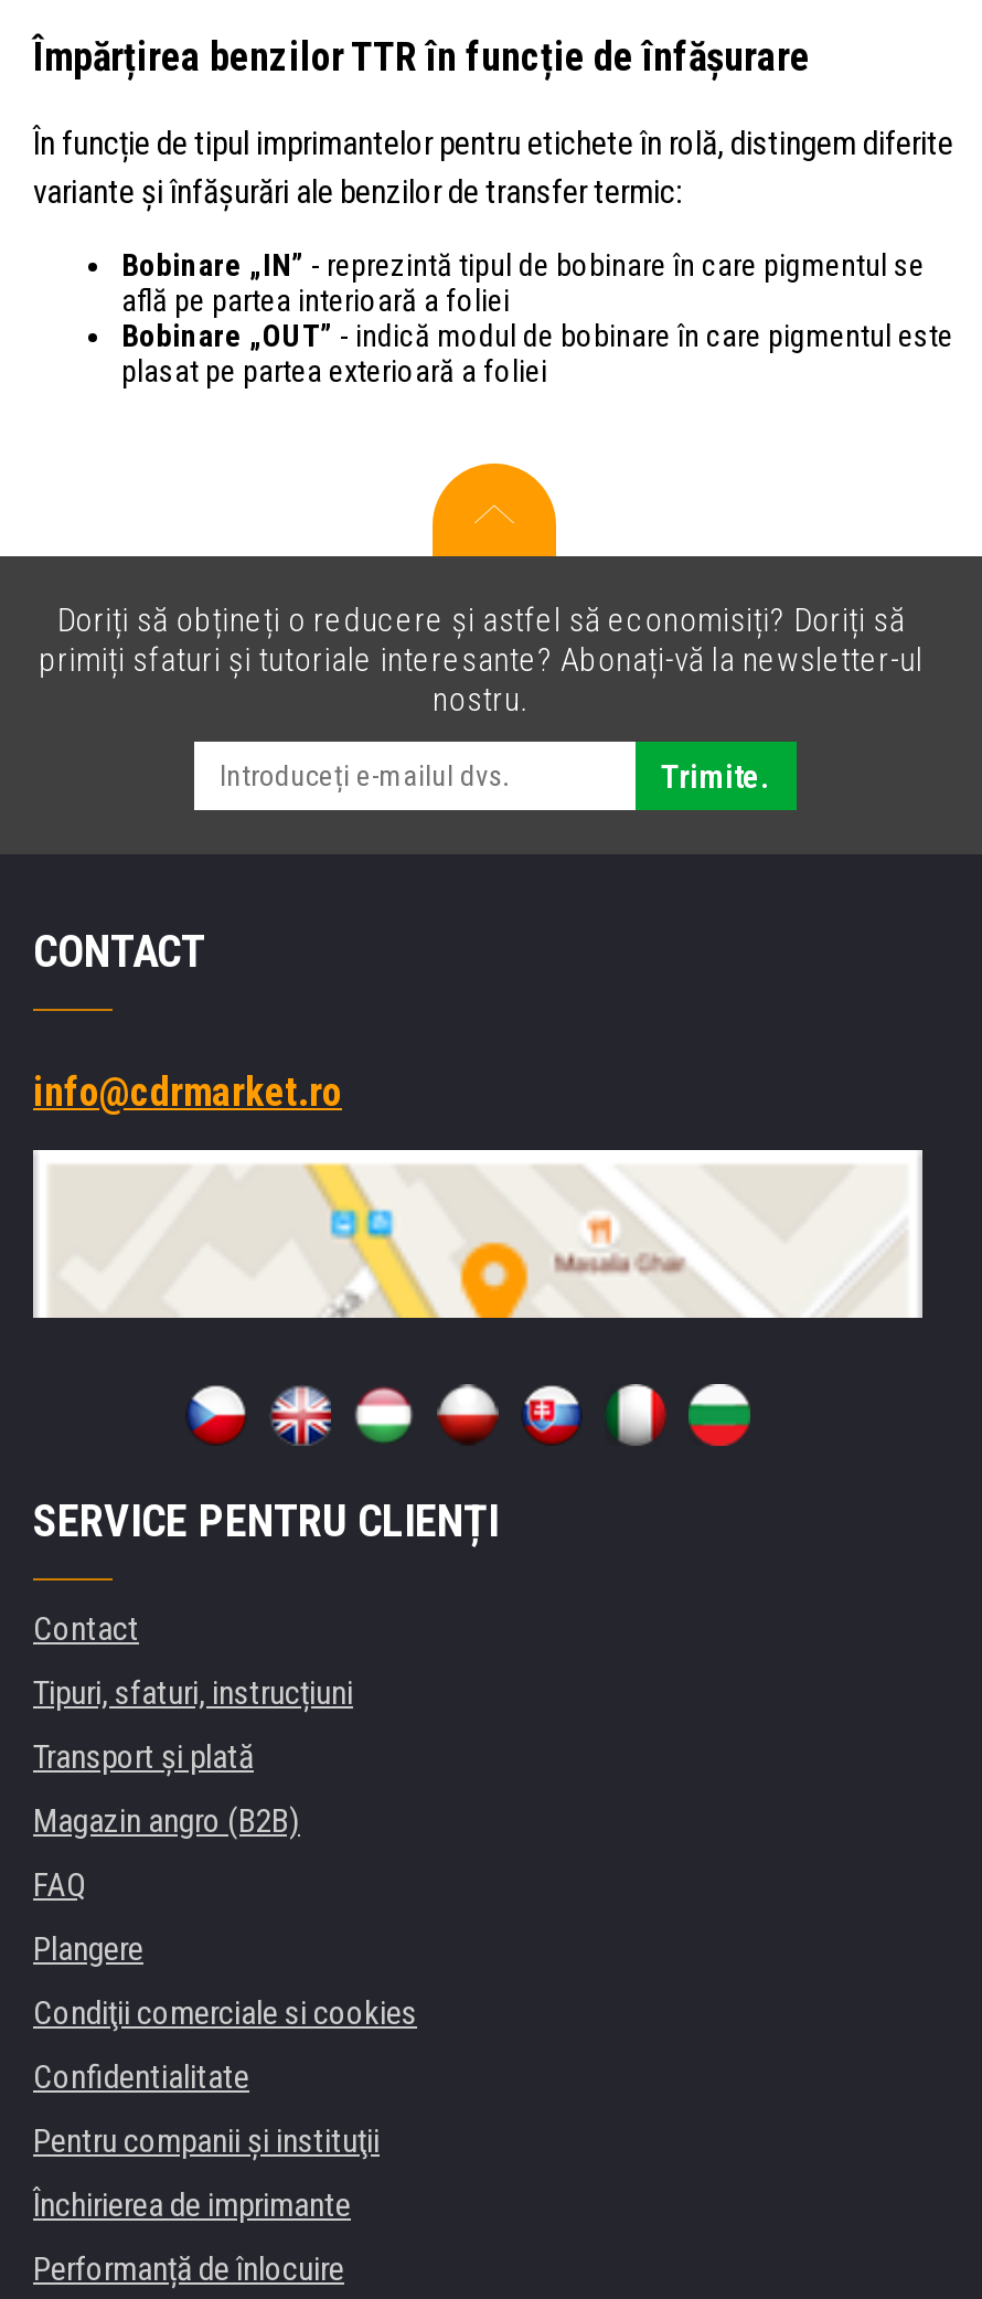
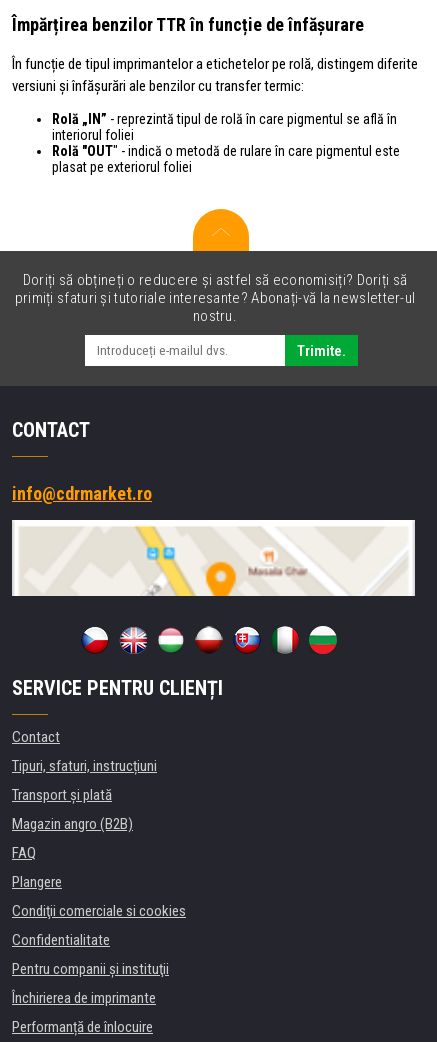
- În funcție de tipul imprimantelor pentru etichete în rolă, distingem diferite
- variante și înfășurări ale benzilor de transfer termic:
+ În funcție de tipul imprimantelor a etichetelor pe rolă, distingem diferite
+ versiuni și înfășurări ale benzilor cu transfer termic:

- Bobinare „IN” - reprezintă tipul de bobinare în care pigmentul se
- află pe partea interioară a foliei
- Bobinare „OUT” - indică modul de bobinare în care pigmentul este
- plasat pe partea exterioară a foliei
+ Rolă „IN” - reprezintă tipul de rolă în care pigmentul se află în
+ interiorul foliei
+ Rolă "OUT " - indică o metodă de rulare în care pigmentul este
+ plasat pe exteriorul foliei
